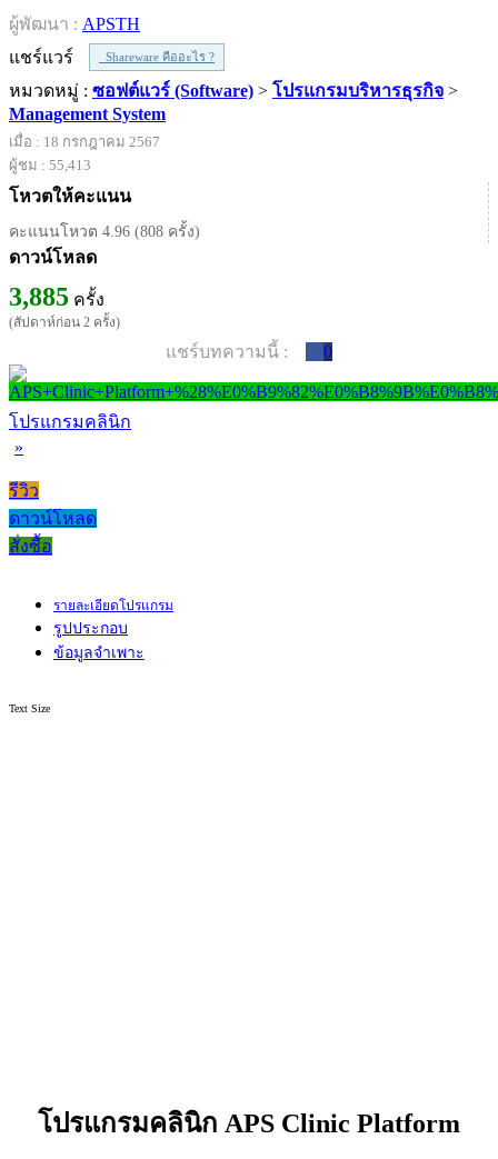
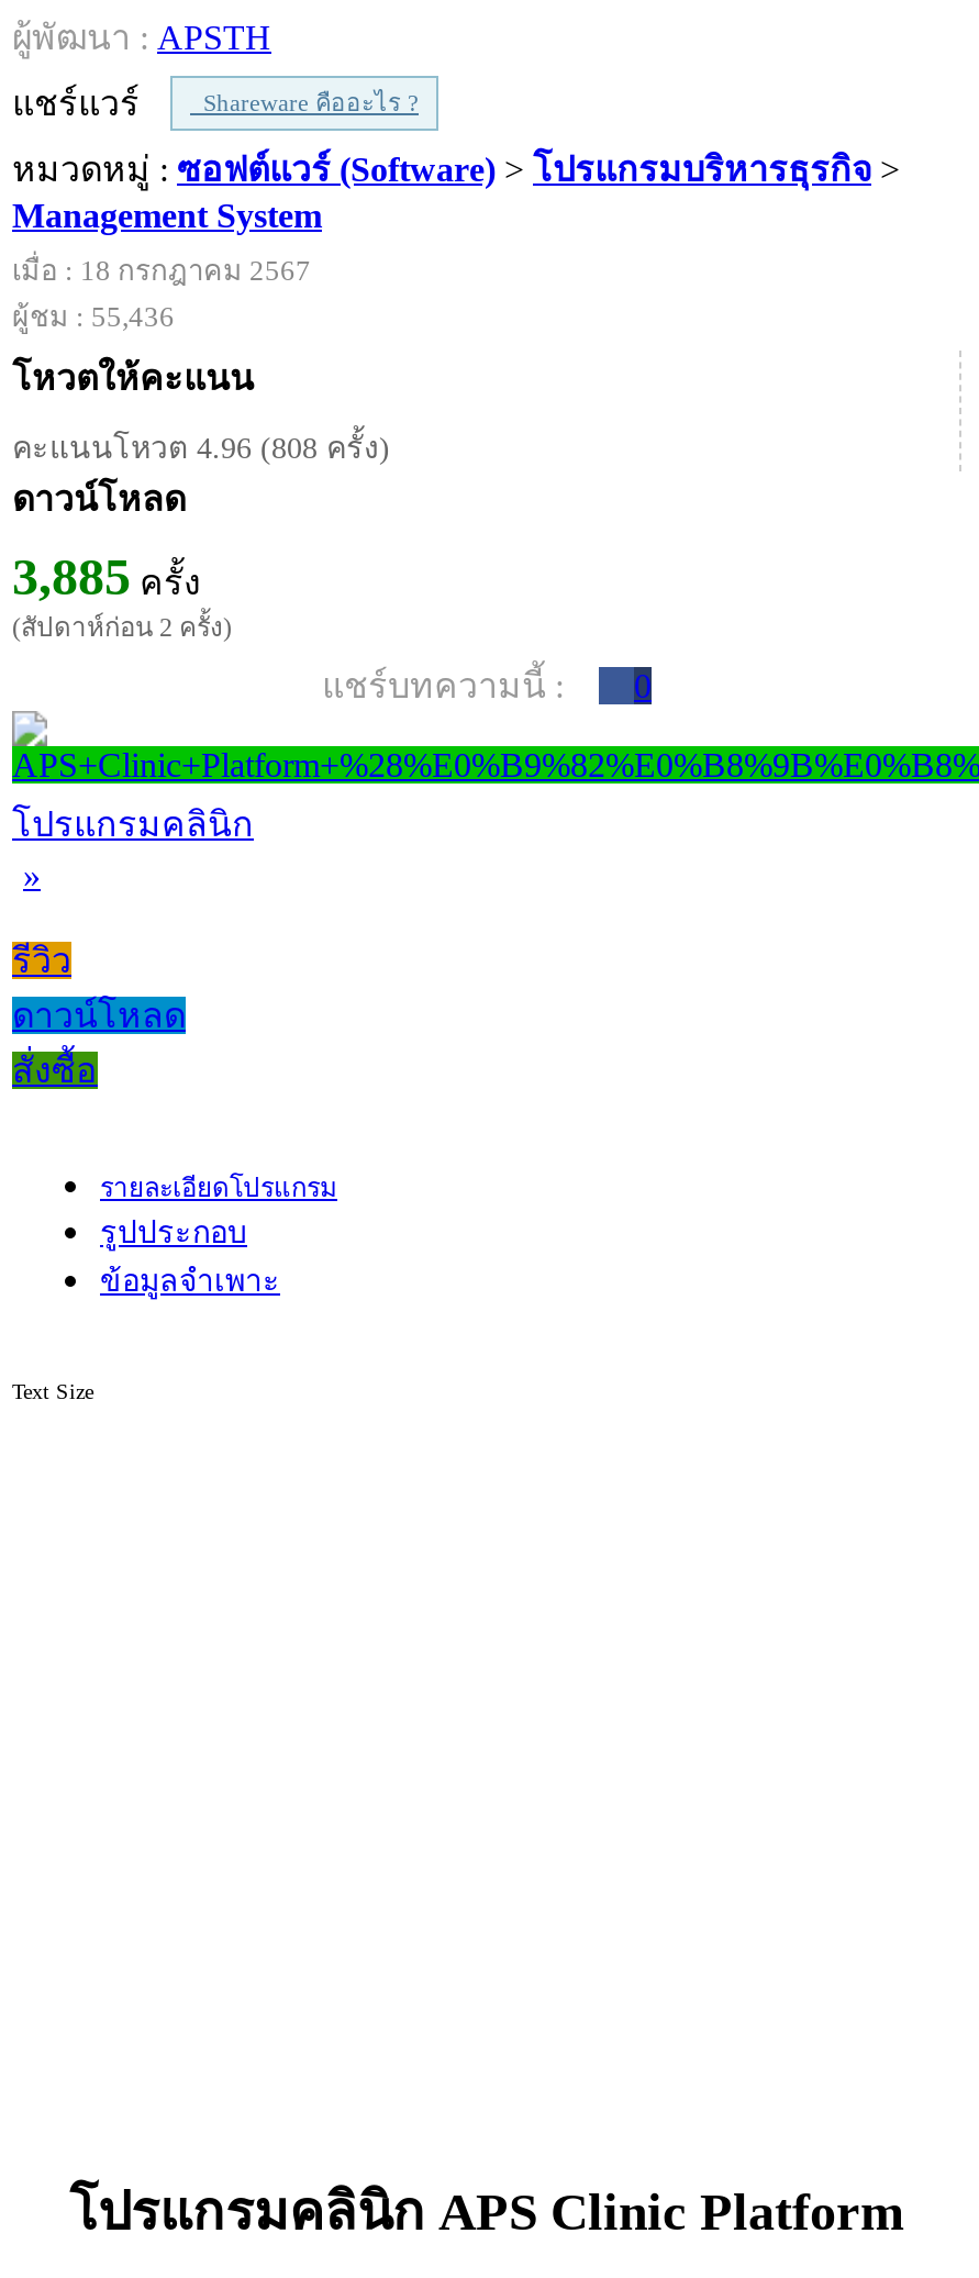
- ผู้ชม : 55,413
+ ผู้ชม : 55,436
